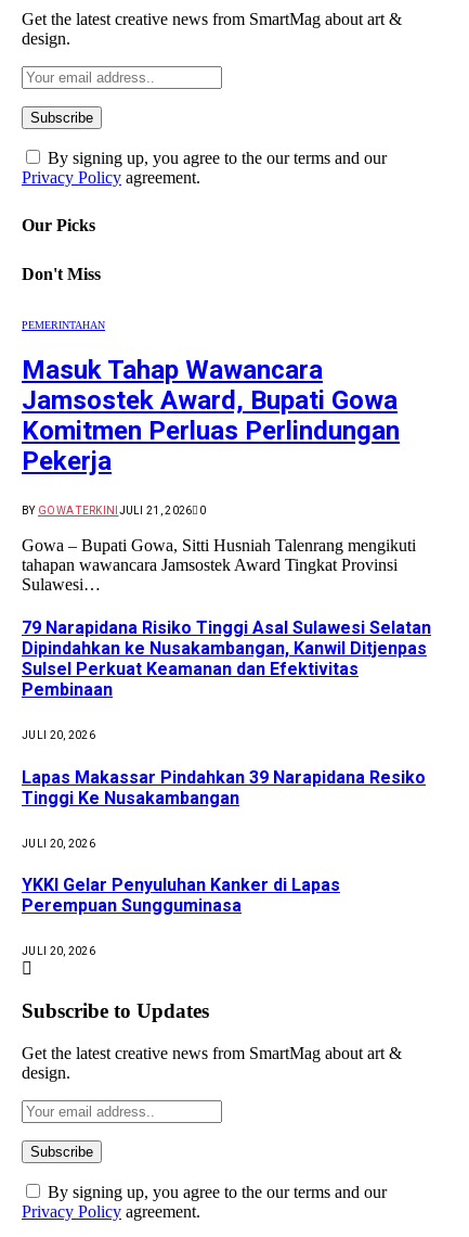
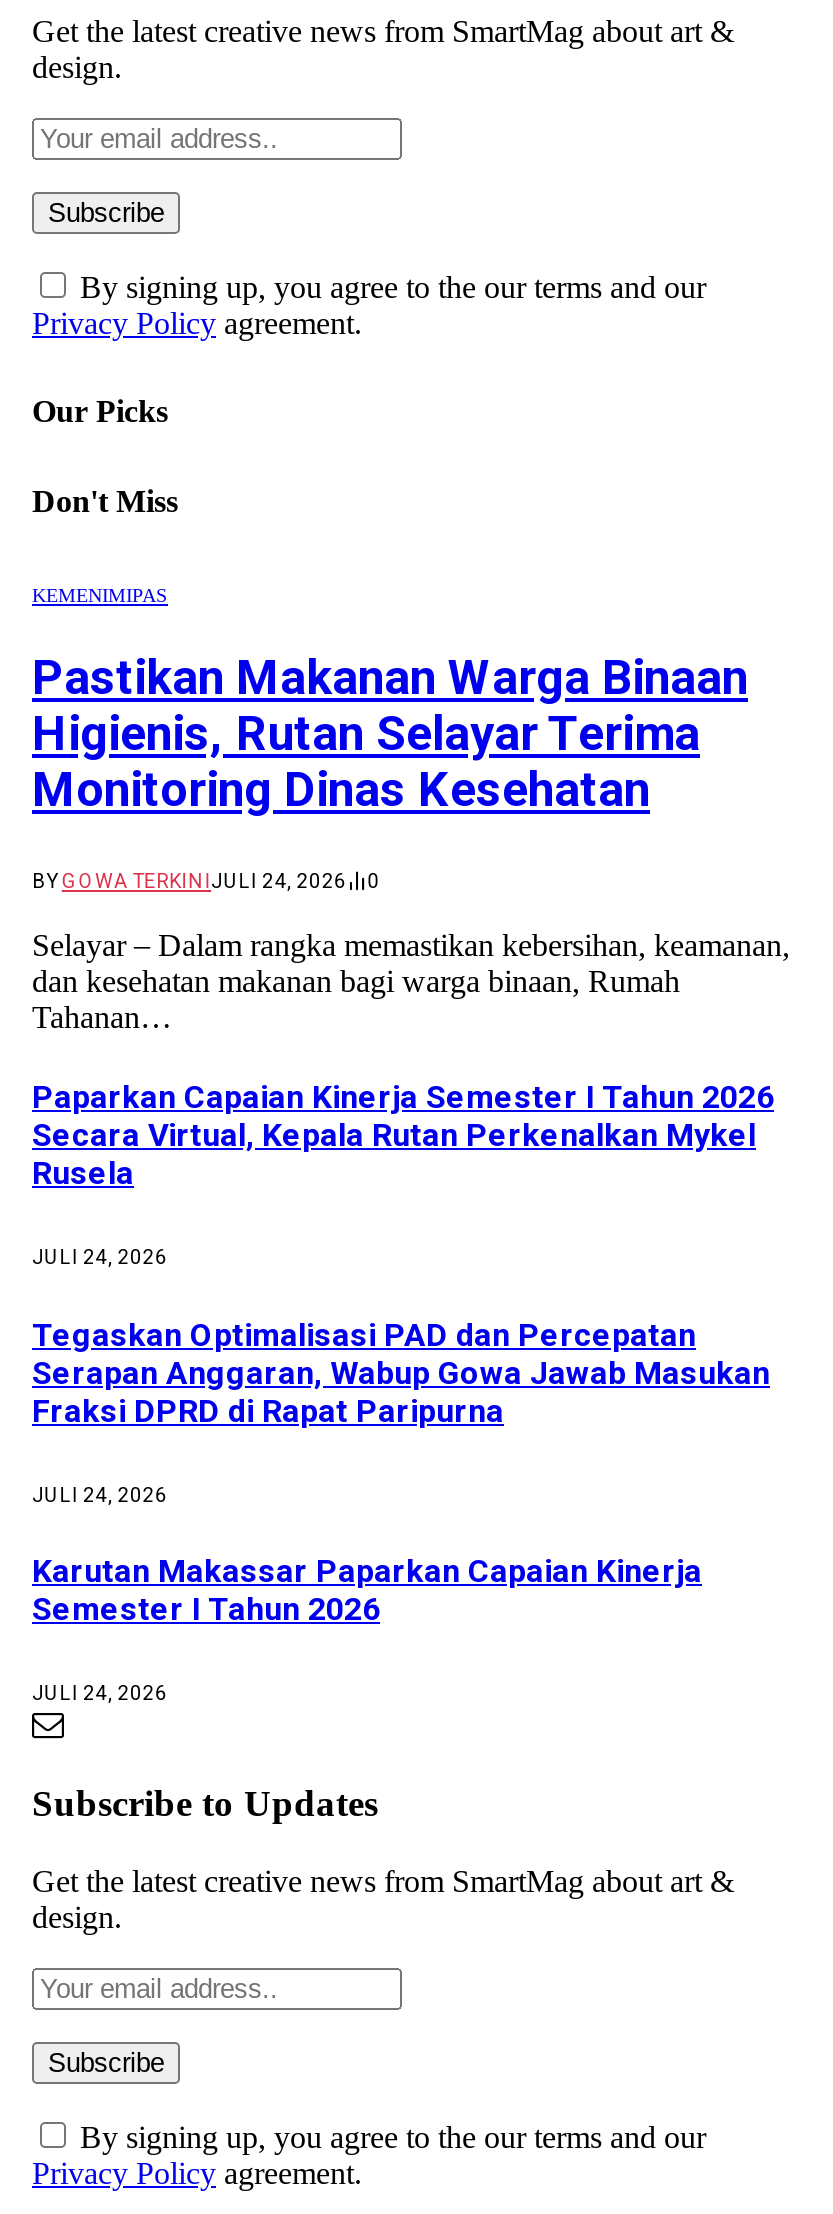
- PEMERINTAHAN
+ KEMENIMIPAS

- Masuk Tahap Wawancara
- Jamsostek Award, Bupati Gowa
- Komitmen Perluas Perlindungan
- Pekerja
+ Pastikan Makanan Warga Binaan
+ Higienis, Rutan Selayar Terima
+ Monitoring Dinas Kesehatan

- BY GOWA TERKINI JULI 21, 2026 0
+ BY GOWA TERKINI JULI 24, 2026
+ 0

- Gowa – Bupati Gowa, Sitti Husniah Talenrang mengikuti
- tahapan wawancara Jamsostek Award Tingkat Provinsi
- Sulawesi…
+ Selayar – Dalam rangka memastikan kebersihan, keamanan,
+ dan kesehatan makanan bagi warga binaan, Rumah
+ Tahanan…

- 79 Narapidana Risiko Tinggi Asal Sulawesi Selatan
- Dipindahkan ke Nusakambangan, Kanwil Ditjenpas
- Sulsel Perkuat Keamanan dan Efektivitas
- Pembinaan
+ Paparkan Capaian Kinerja Semester I Tahun 2026
+ Secara Virtual, Kepala Rutan Perkenalkan Mykel
+ Rusela

- JULI 20, 2026
+ JULI 24, 2026

- Lapas Makassar Pindahkan 39 Narapidana Resiko
- Tinggi Ke Nusakambangan
+ Tegaskan Optimalisasi PAD dan Percepatan
+ Serapan Anggaran, Wabup Gowa Jawab Masukan
+ Fraksi DPRD di Rapat Paripurna

- JULI 20, 2026
+ JULI 24, 2026

- YKKI Gelar Penyuluhan Kanker di Lapas
- Perempuan Sungguminasa
+ Karutan Makassar Paparkan Capaian Kinerja
+ Semester I Tahun 2026

- JULI 20, 2026
+ JULI 24, 2026
